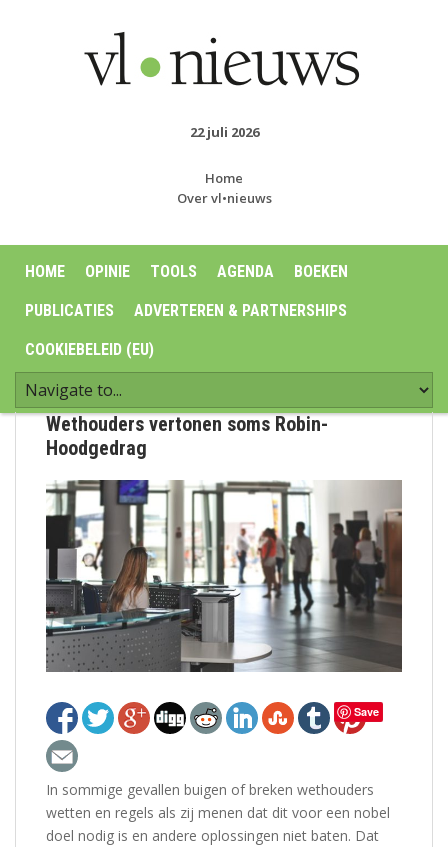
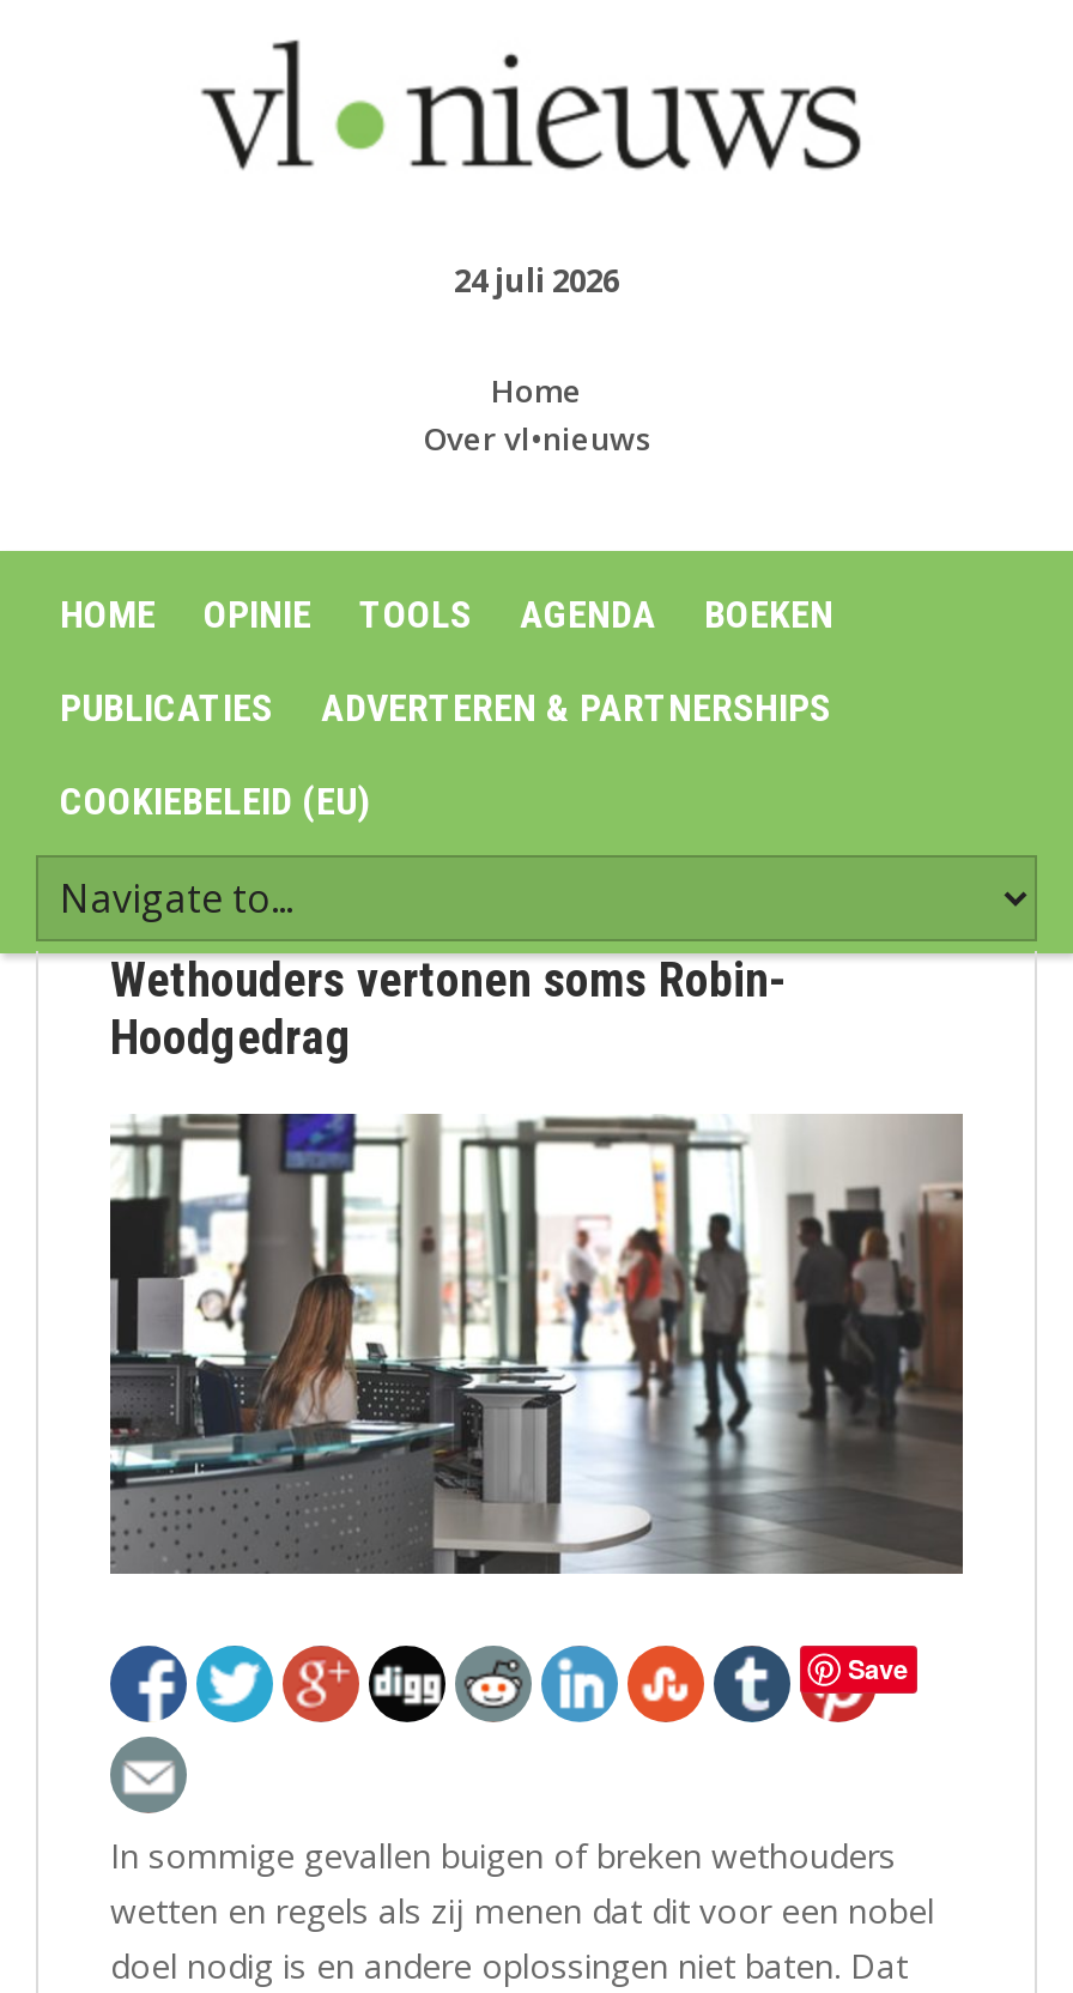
- 22 juli 2026
+ 24 juli 2026
